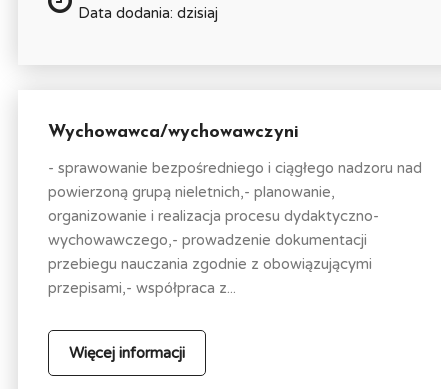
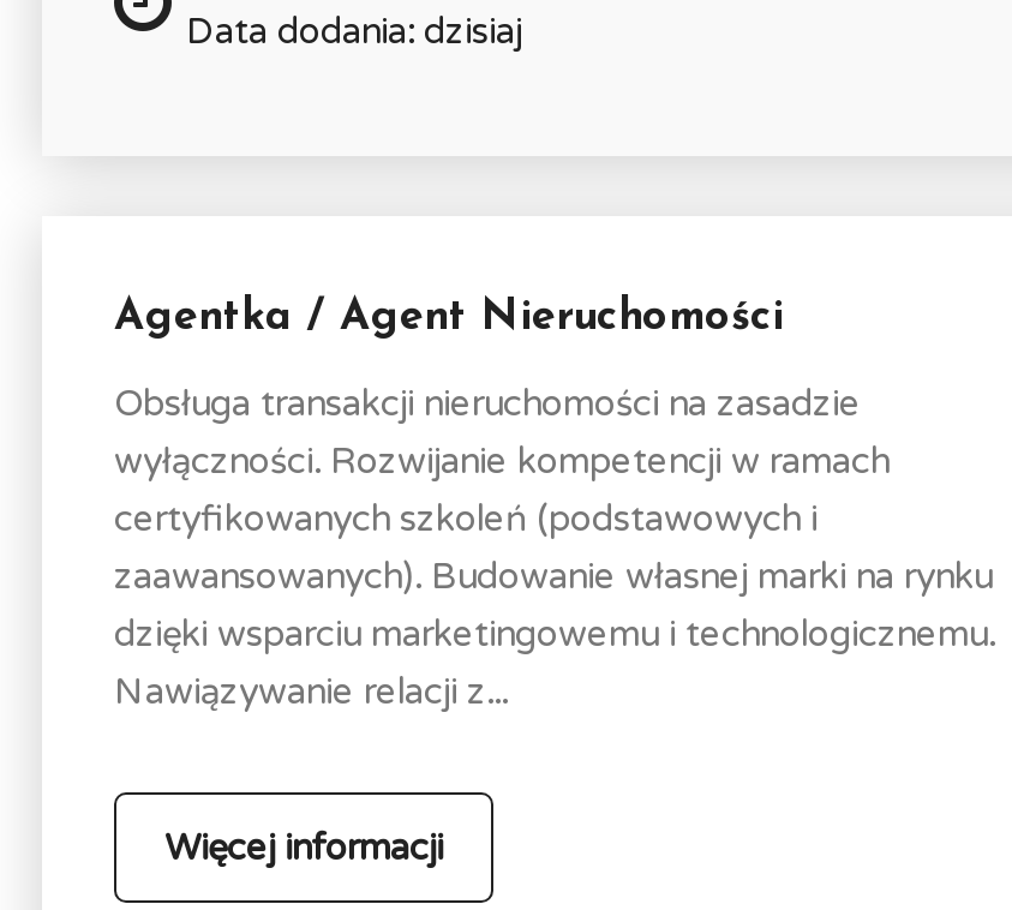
- Wychowawca/wychowawczyni
+ Agentka / Agent Nieruchomości

- - sprawowanie bezpośredniego i ciągłego nadzoru nad
- powierzoną grupą nieletnich,- planowanie,
- organizowanie i realizacja procesu dydaktyczno-
- wychowawczego,- prowadzenie dokumentacji
- przebiegu nauczania zgodnie z obowiązującymi
- przepisami,- współpraca z...
+ Obsługa transakcji nieruchomości na zasadzie
+ wyłączności. Rozwijanie kompetencji w ramach
+ certyfikowanych szkoleń (podstawowych i
+ zaawansowanych). Budowanie własnej marki na rynku
+ dzięki wsparciu marketingowemu i technologicznemu.
+ Nawiązywanie relacji z...
